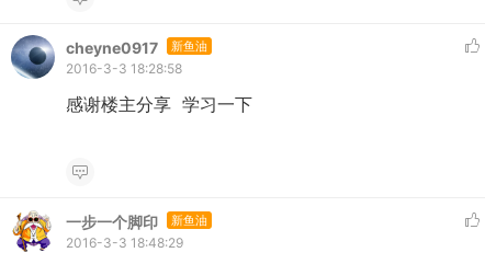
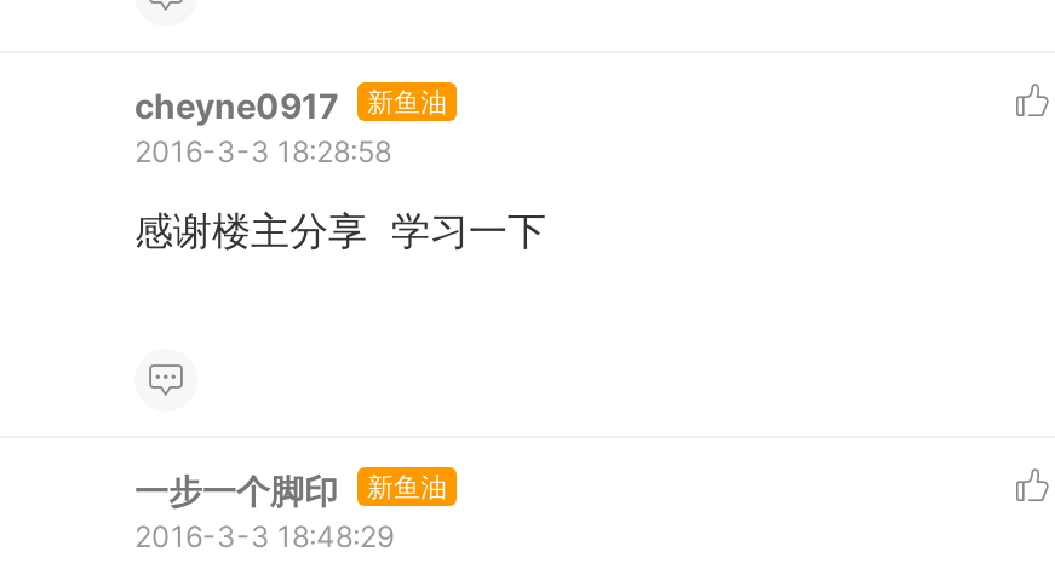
- [image]

- [image]
